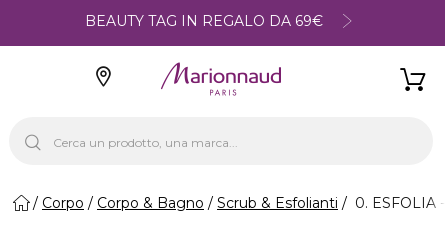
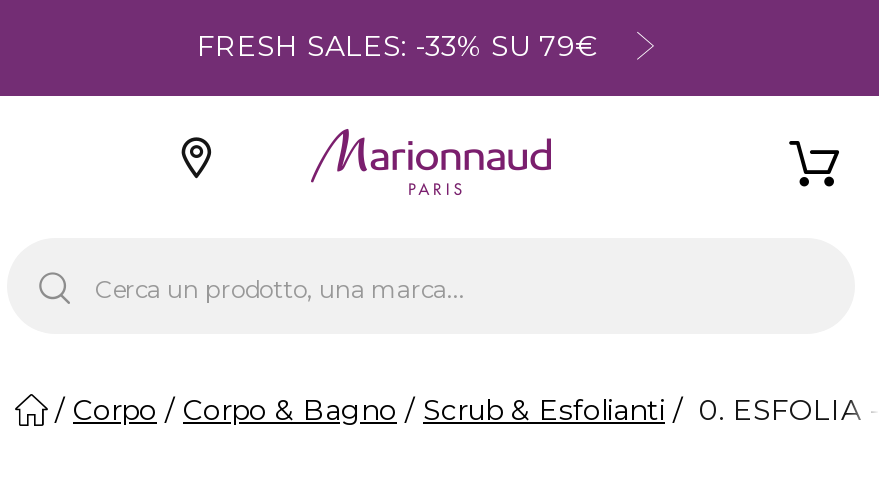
- BEAUTY TAG IN REGALO DA 69€
+ FRESH SALES: -33% SU 79€
